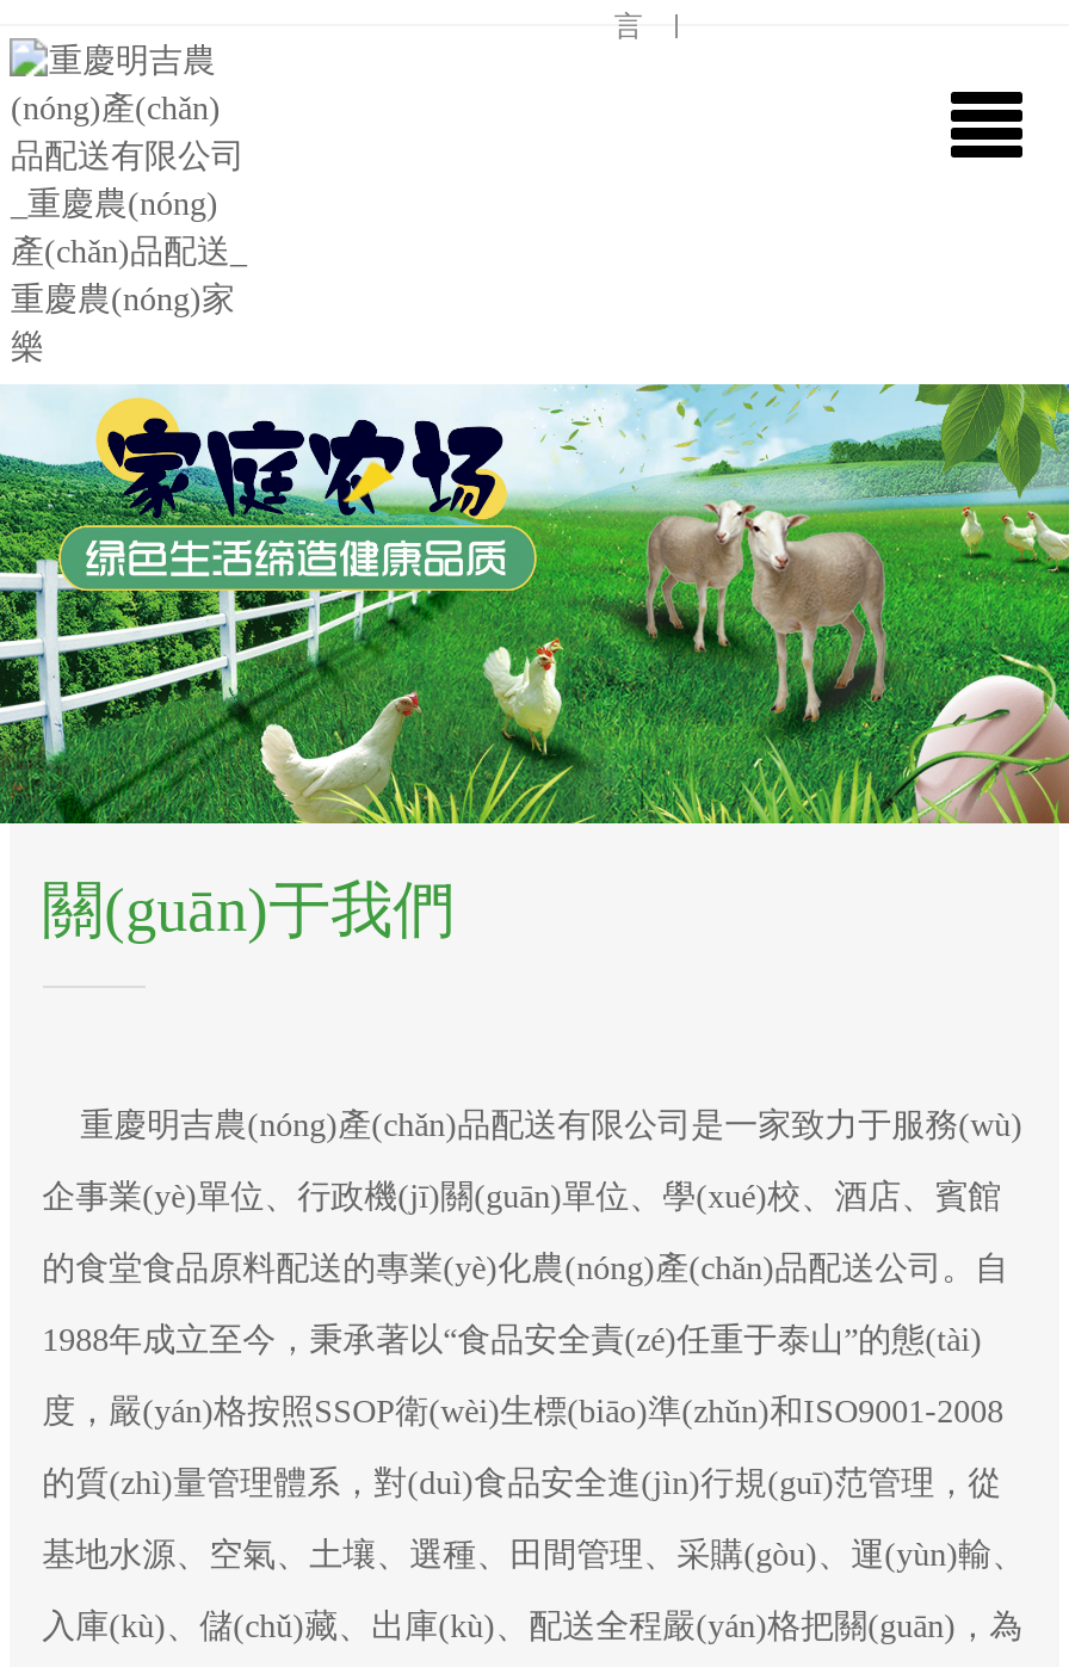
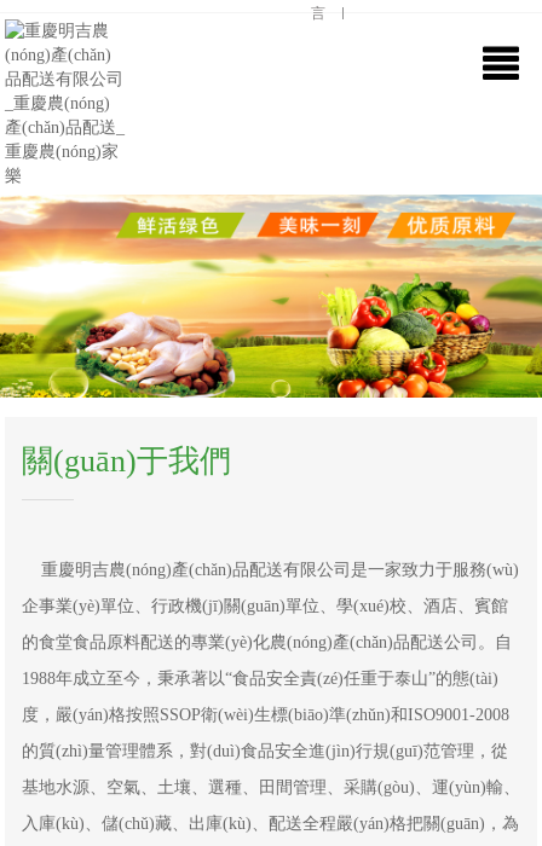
- [image]
+ [image]
